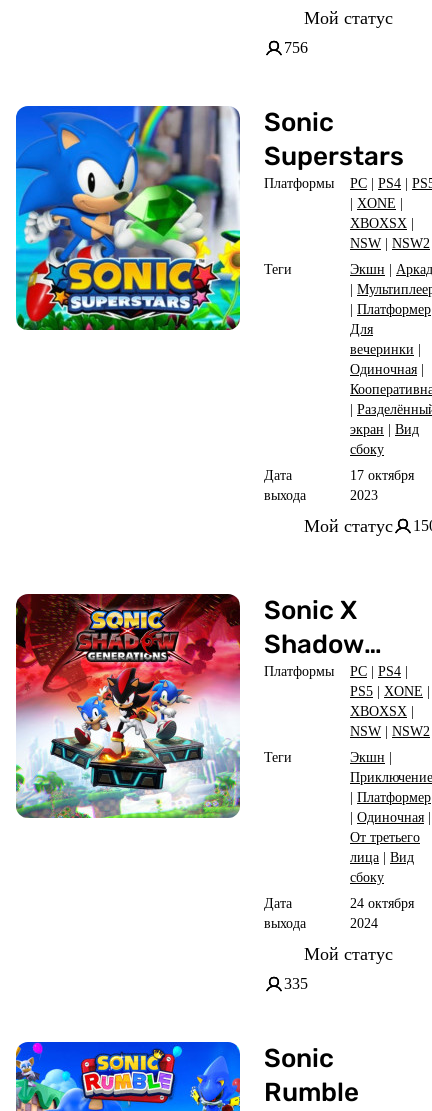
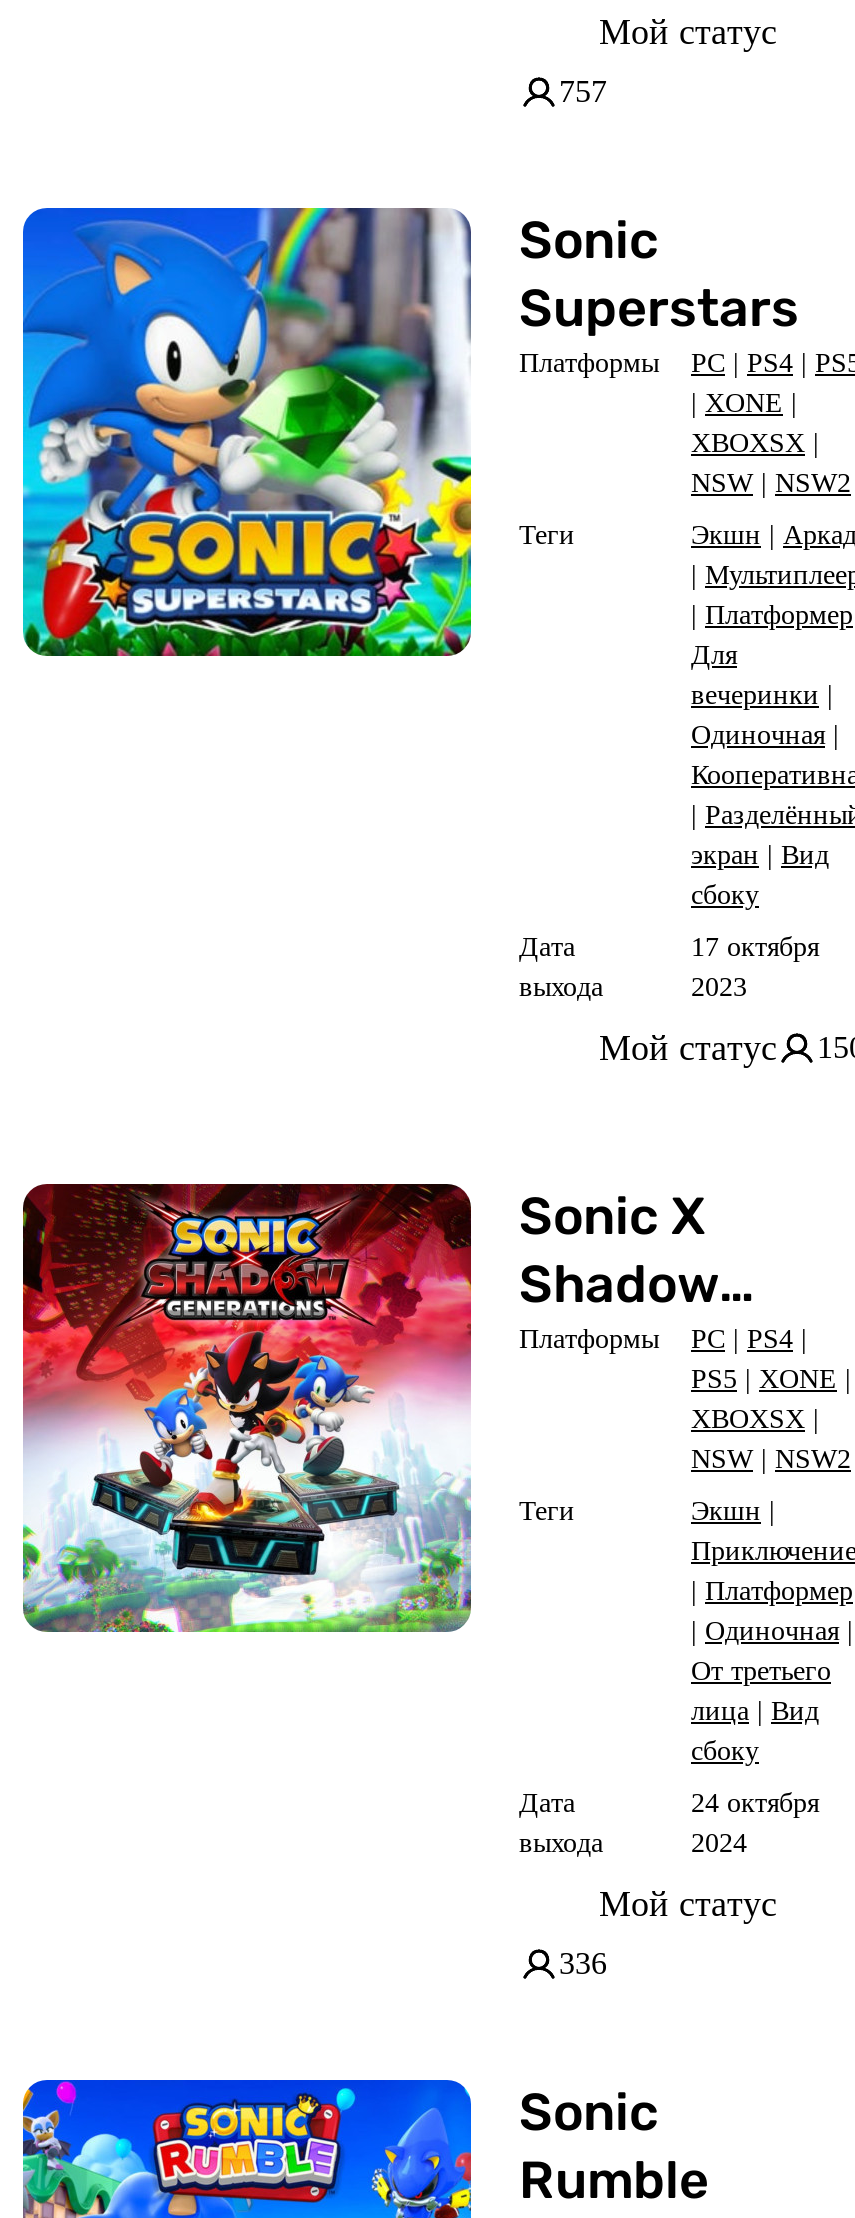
- 756
+ 757

- 335
+ 336
